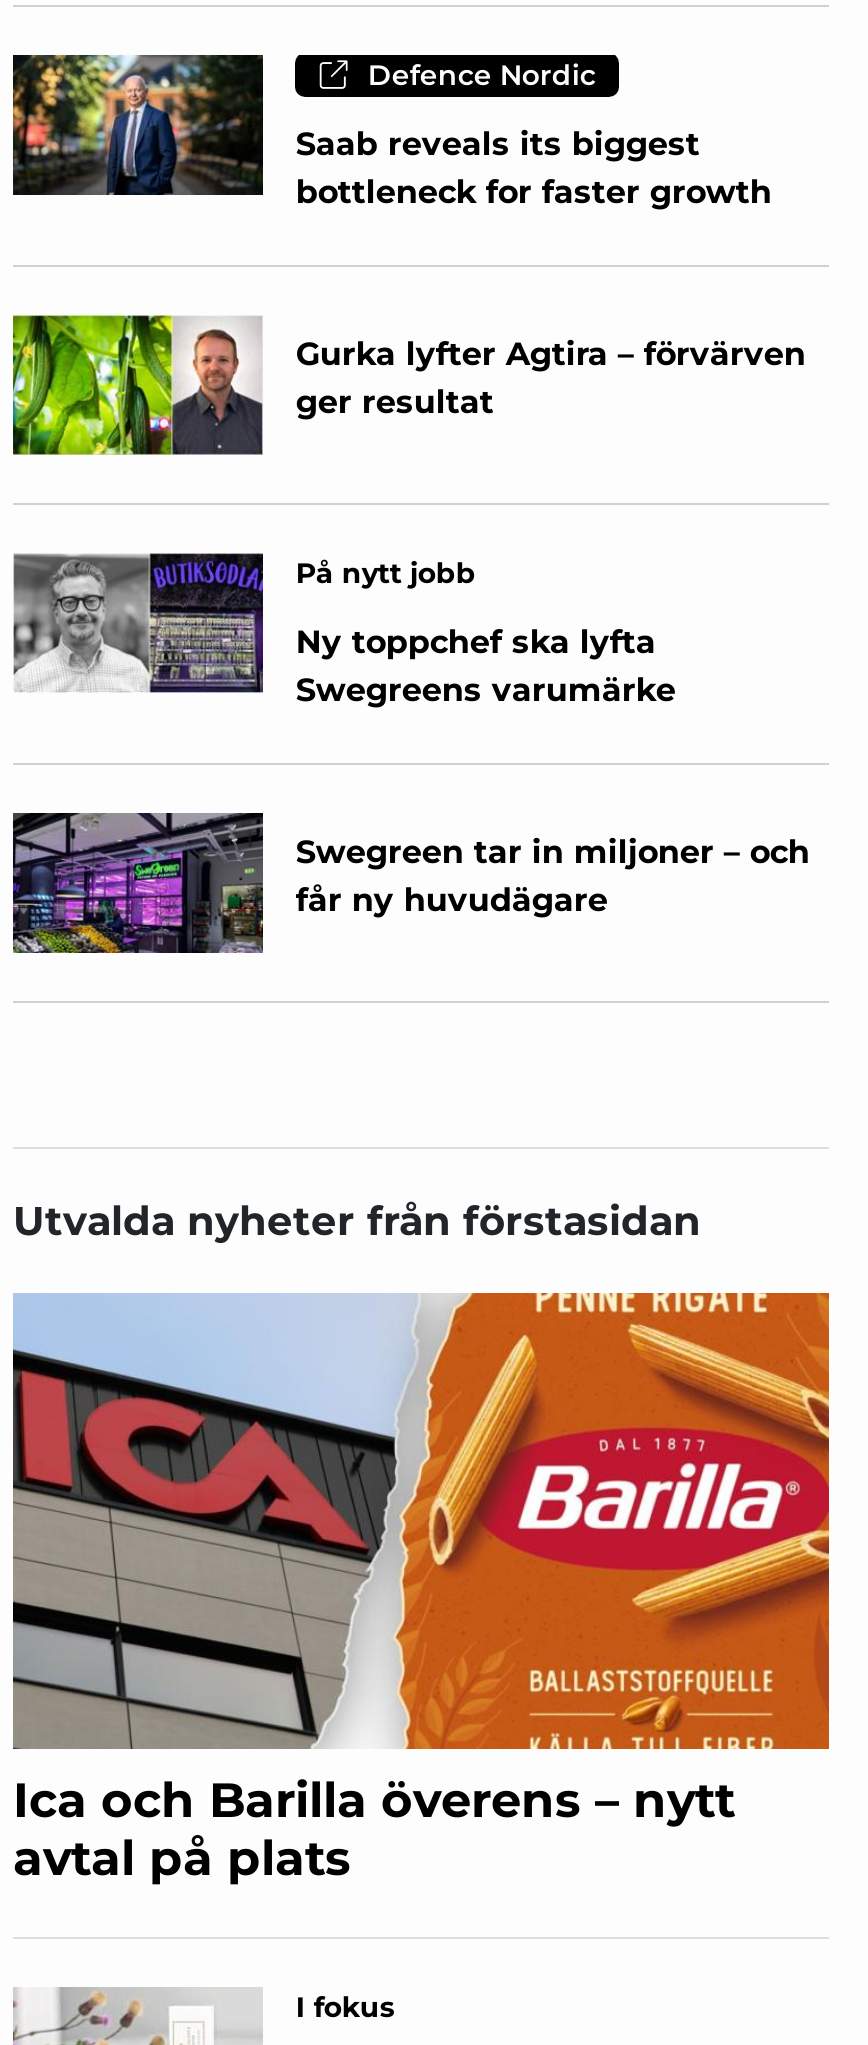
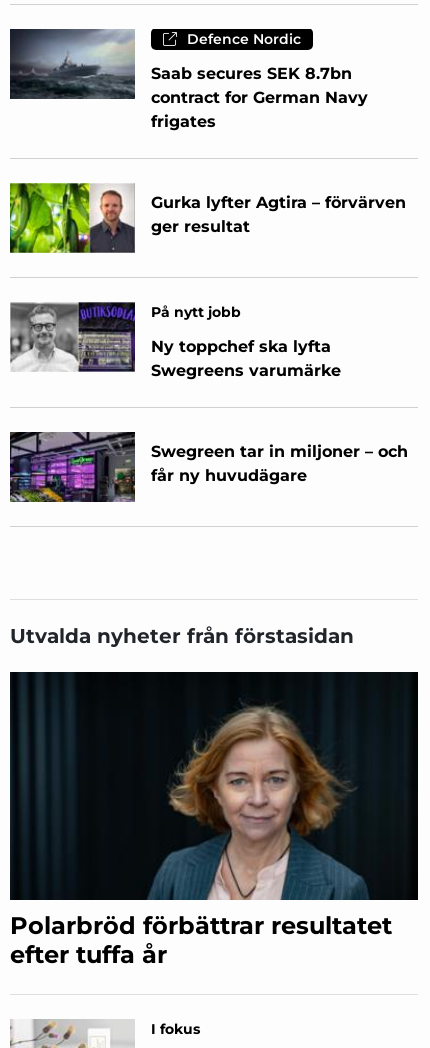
- [image]
- Saab reveals its biggest
- bottleneck for faster growth
+ [image]
+ Saab secures SEK 8.7bn
+ contract for German Navy
+ frigates

- [image]
- Ica och Barilla överens – nytt
- avtal på plats
+ [image]
+ Polarbröd förbättrar resultatet
+ efter tuffa år
